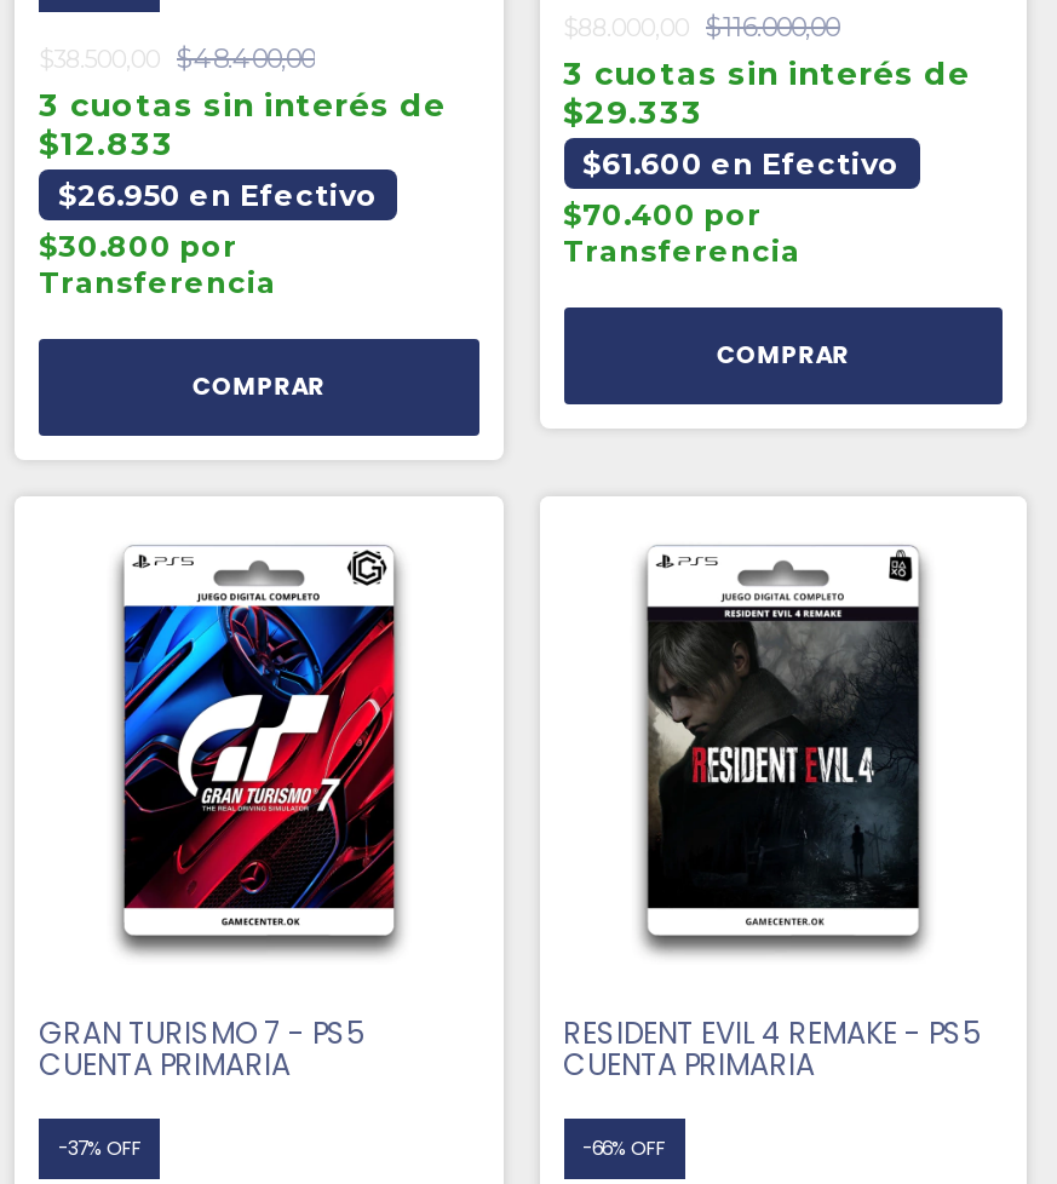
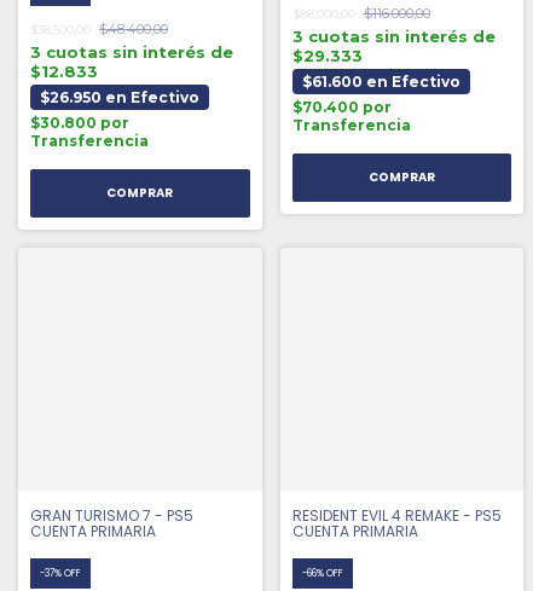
- [image]

- [image]
